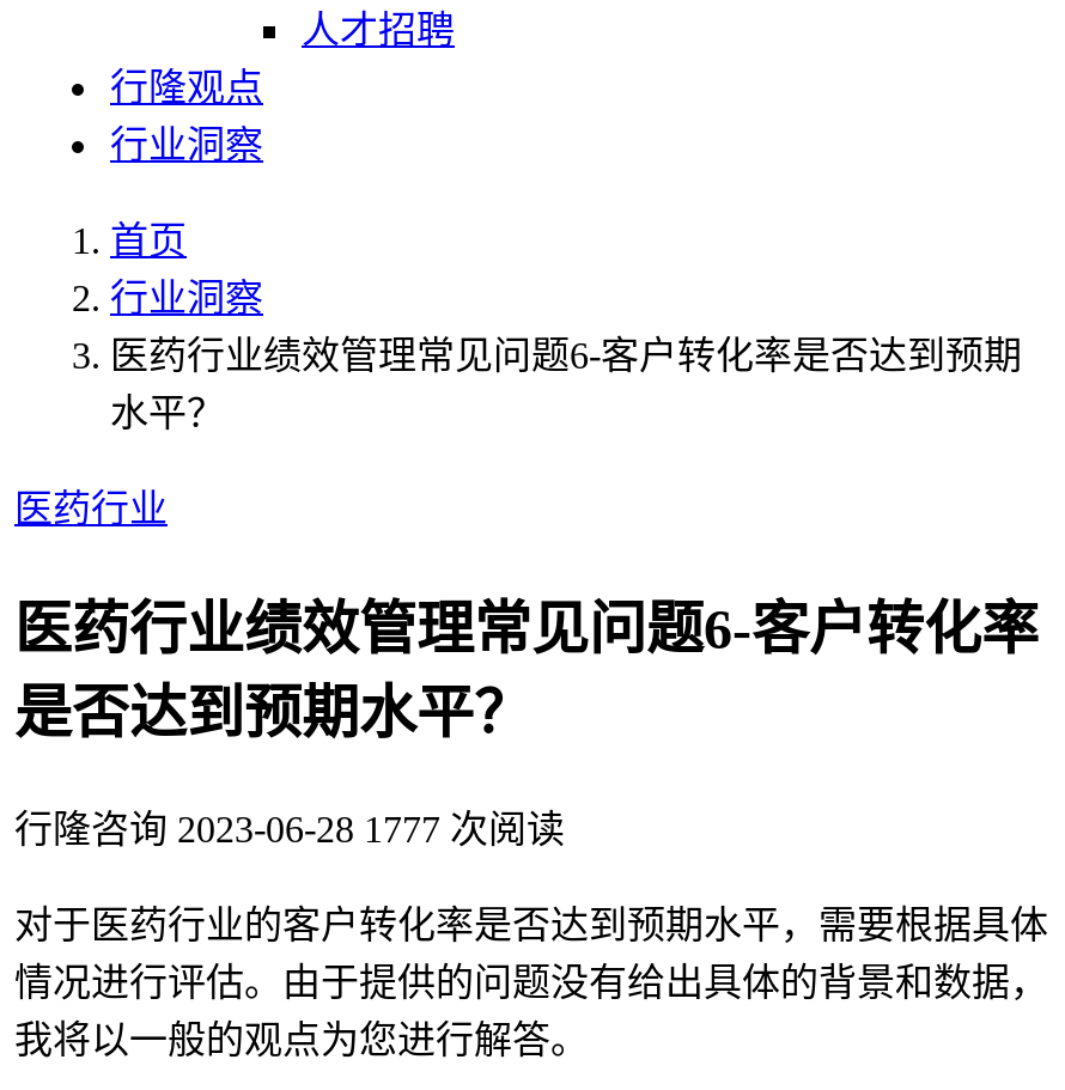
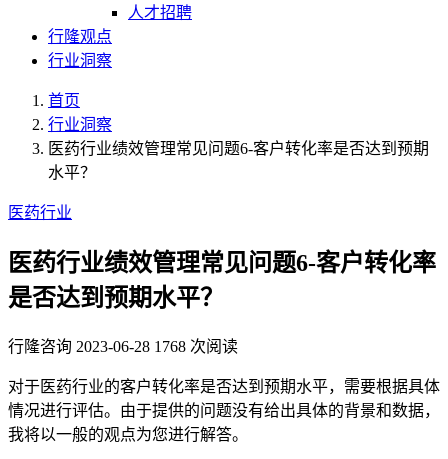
- 行隆咨询 2023-06-28 1777 次阅读
+ 行隆咨询 2023-06-28 1768 次阅读
